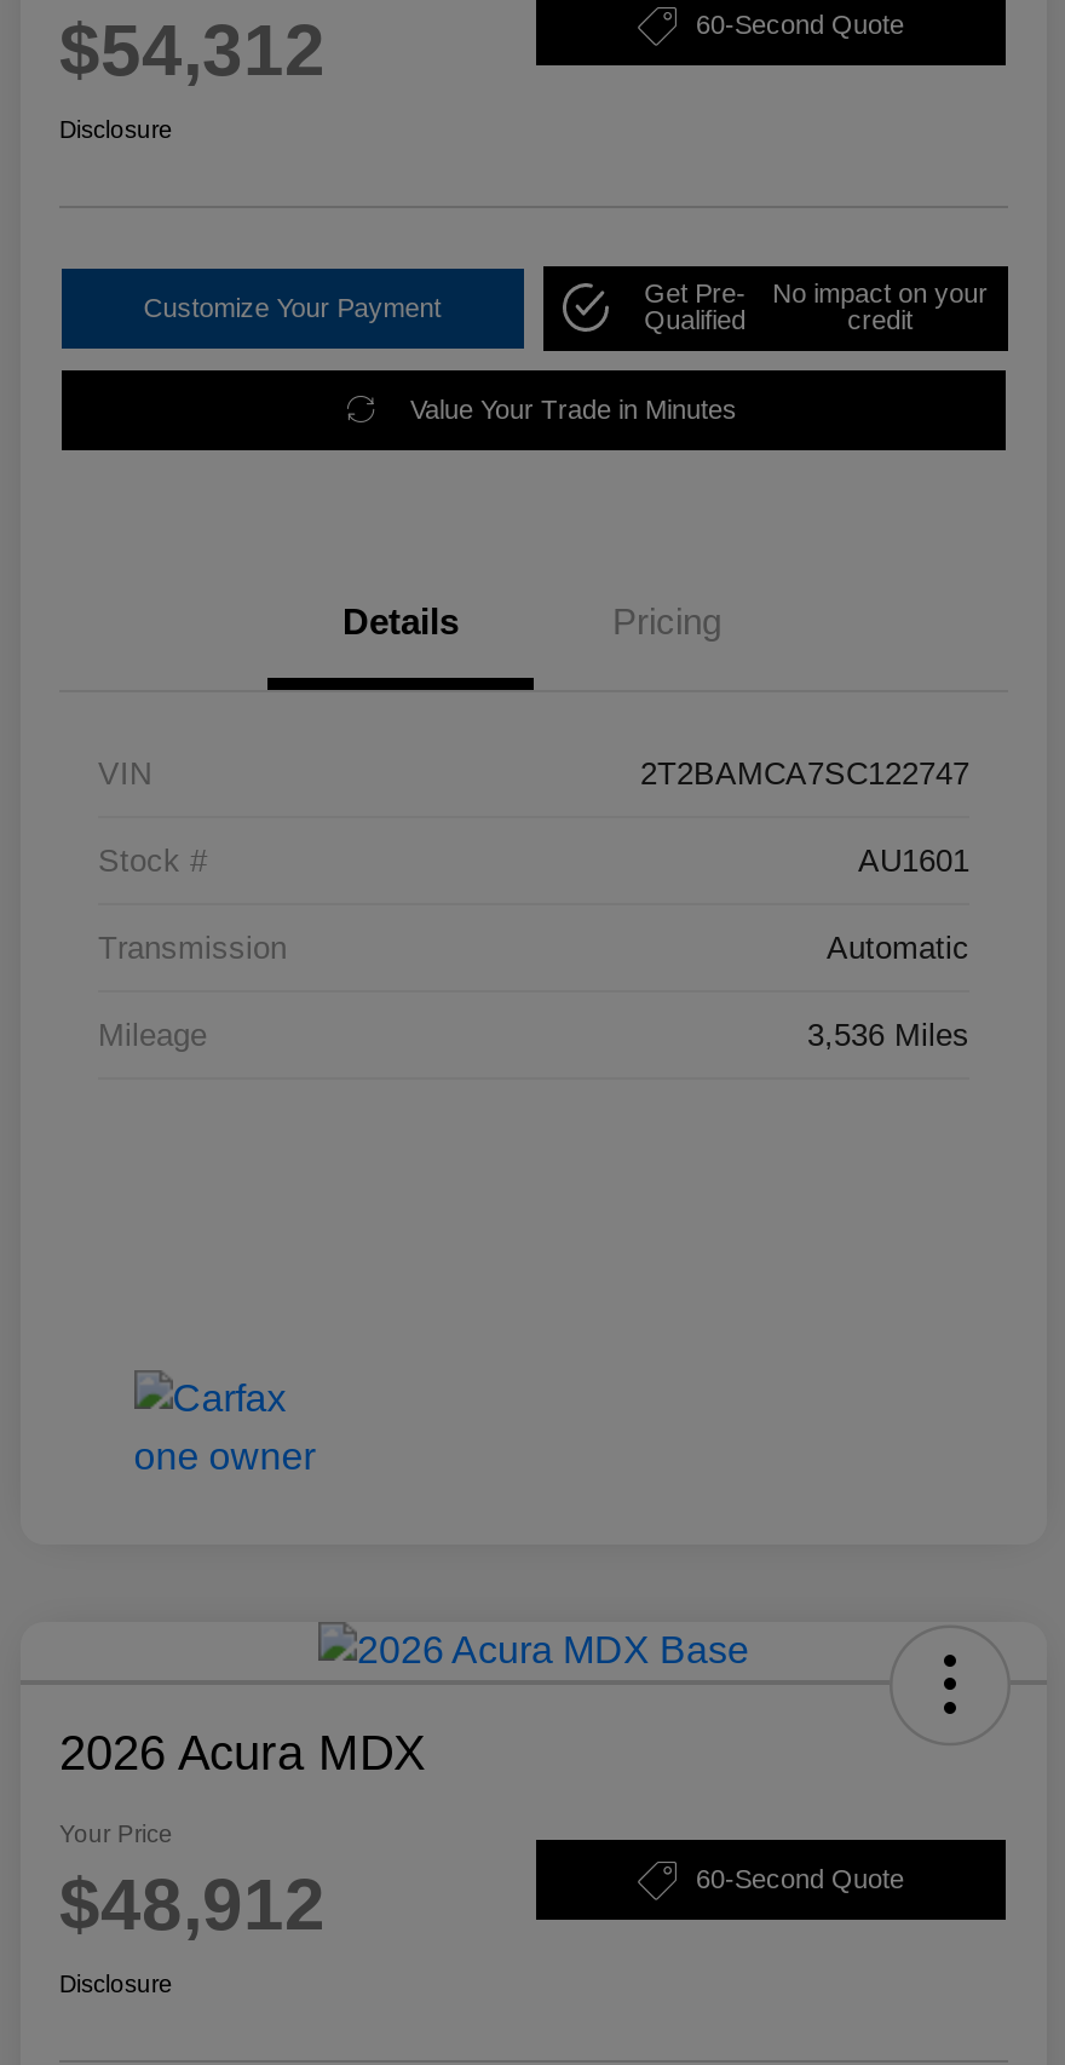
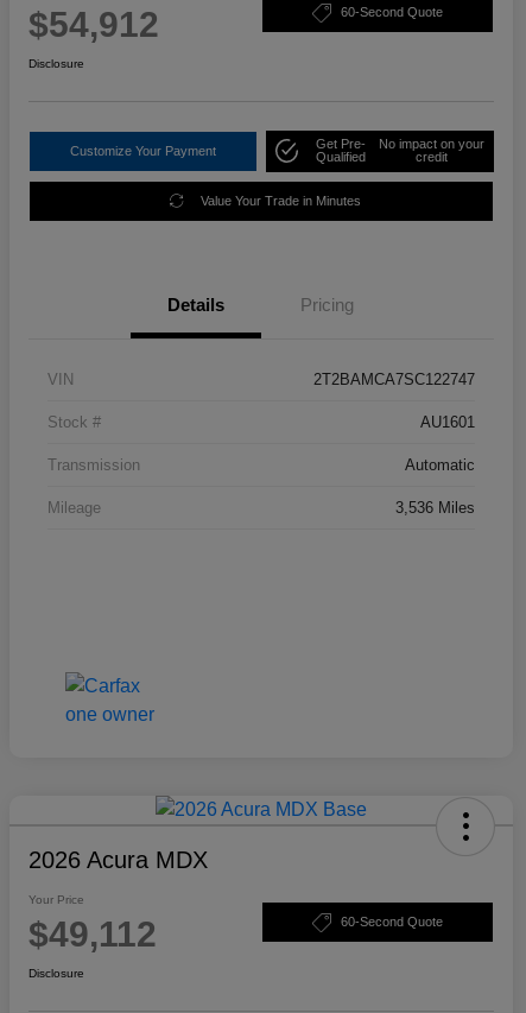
- $54,312
+ $54,912

- $48,912
+ $49,112
